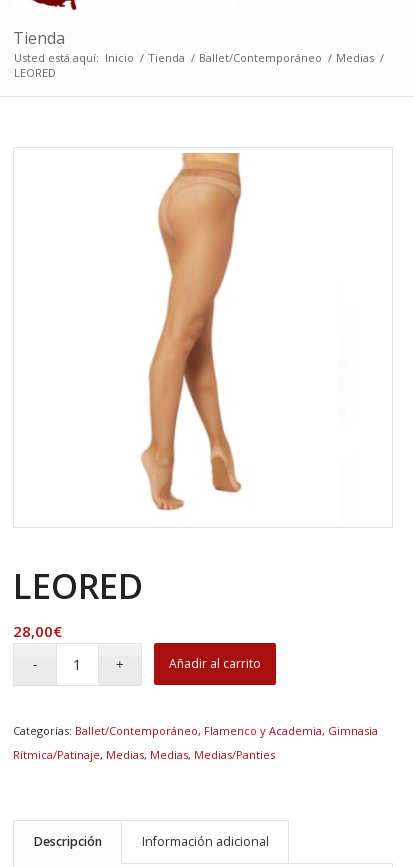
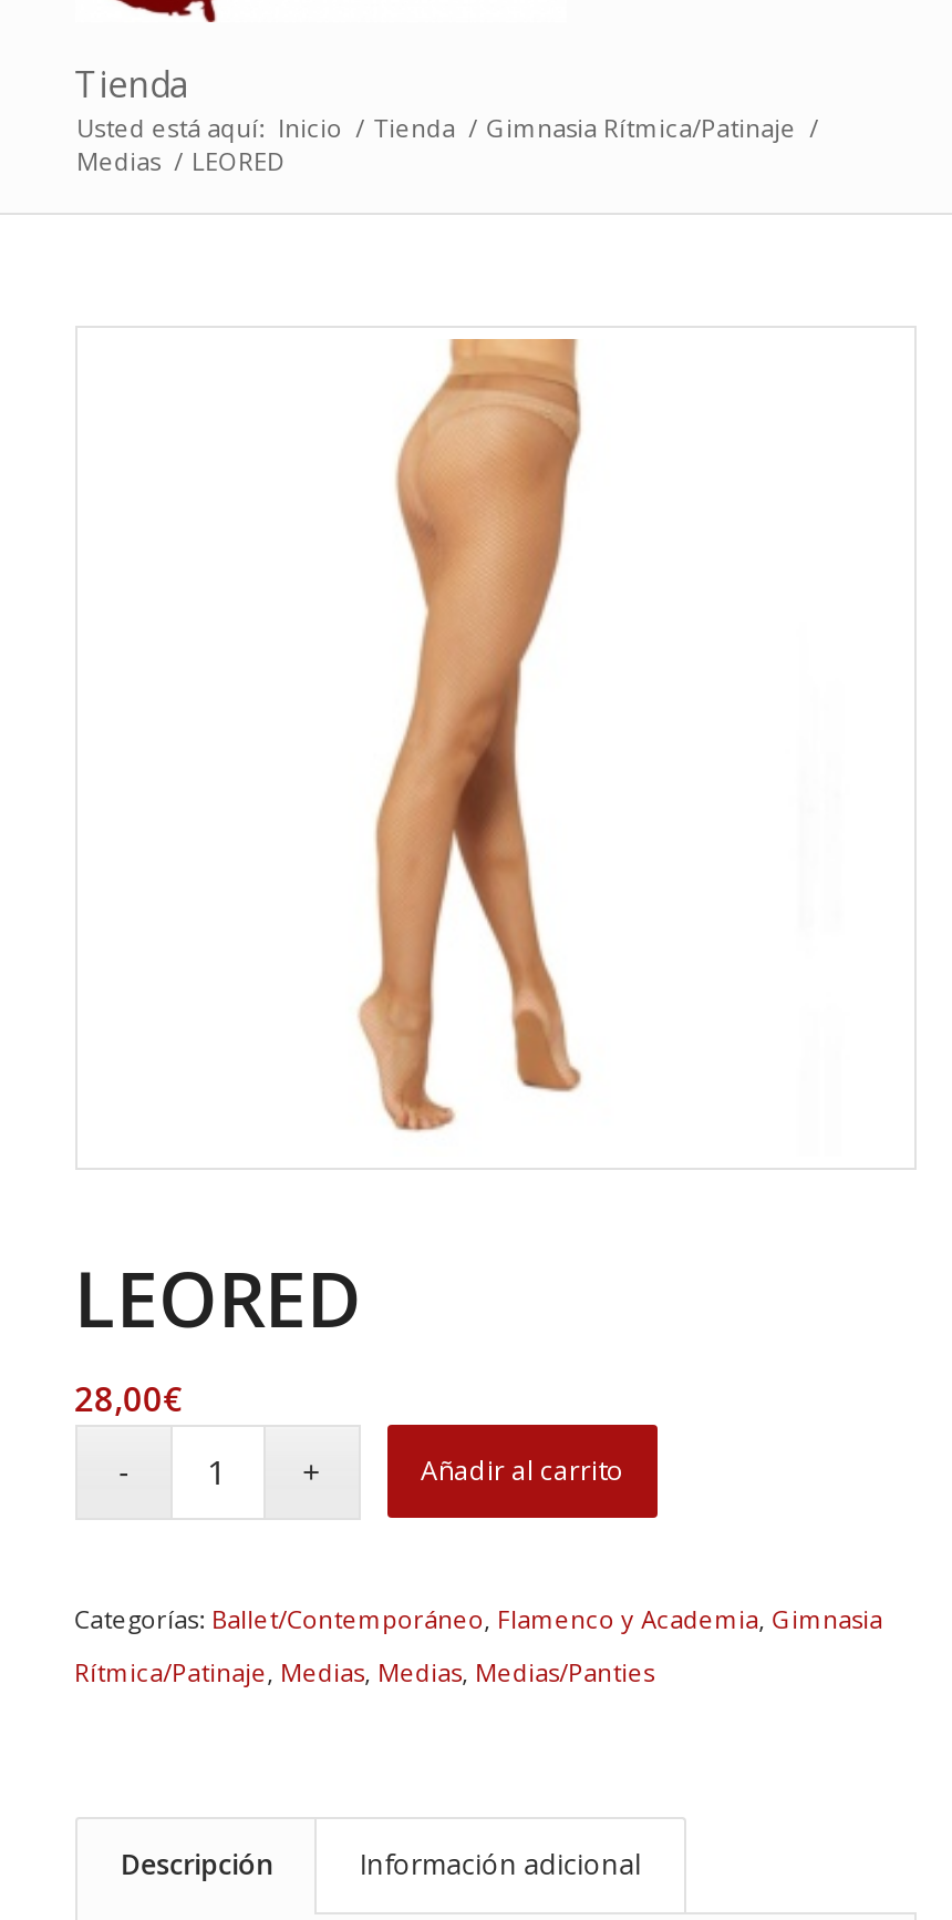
- Usted está aquí: Inicio / Tienda / Ballet/Contemporáneo / Medias /
- LEORED
+ Usted está aquí: Inicio / Tienda / Gimnasia Rítmica/Patinaje /
+ Medias / LEORED
